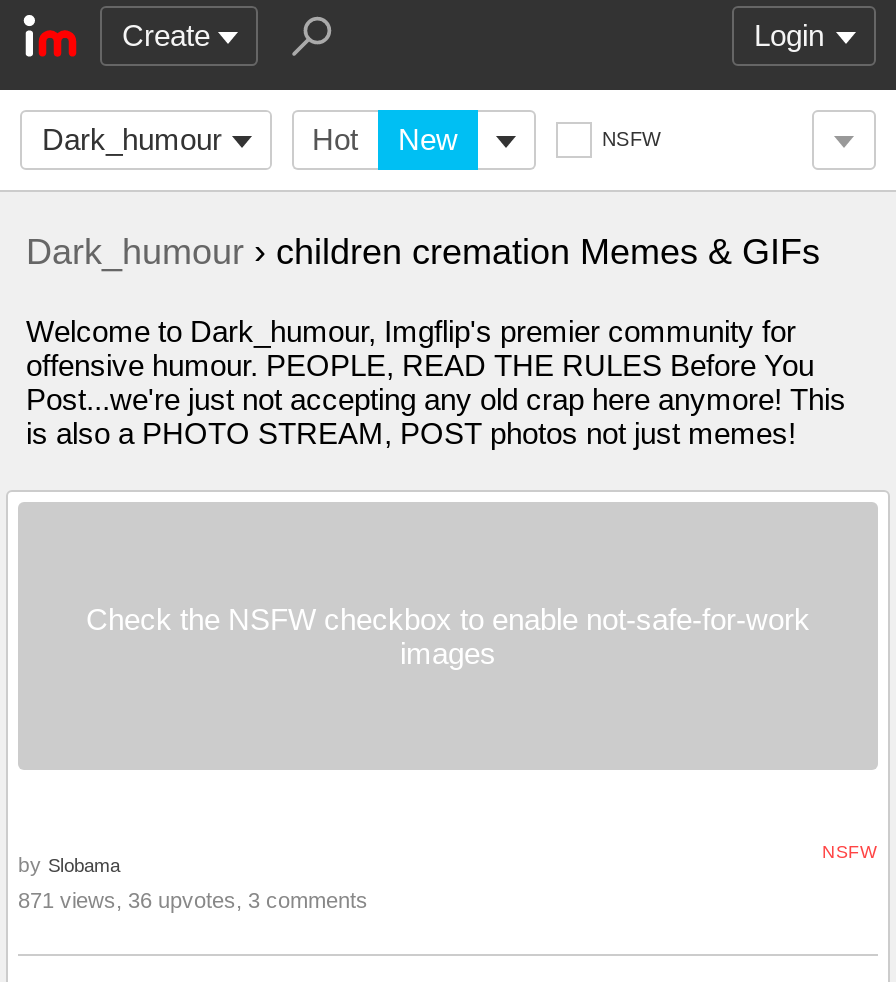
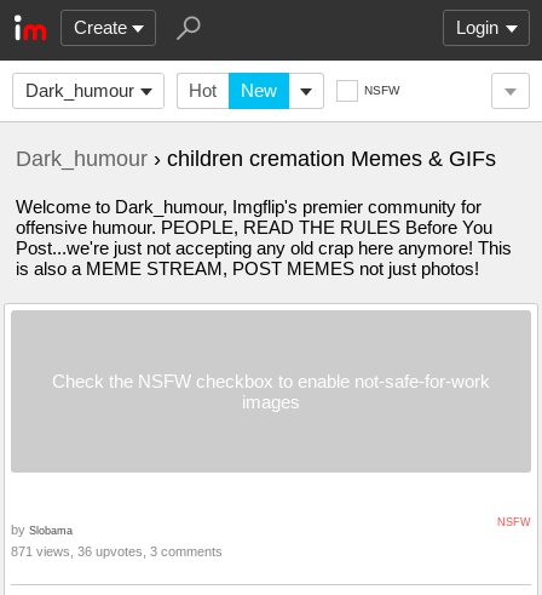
- is also a PHOTO STREAM, POST photos not just memes!
+ is also a MEME STREAM, POST MEMES not just photos!
